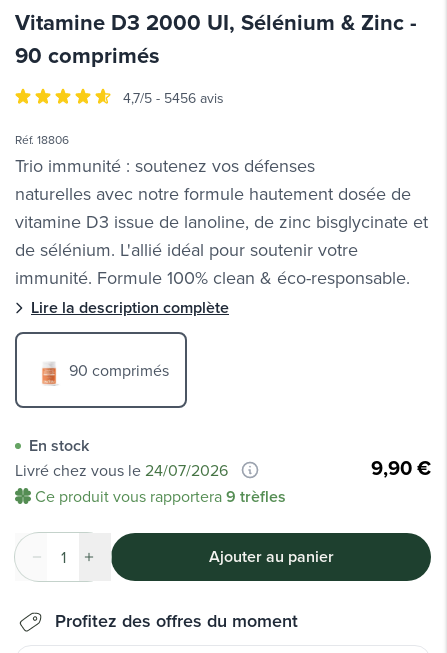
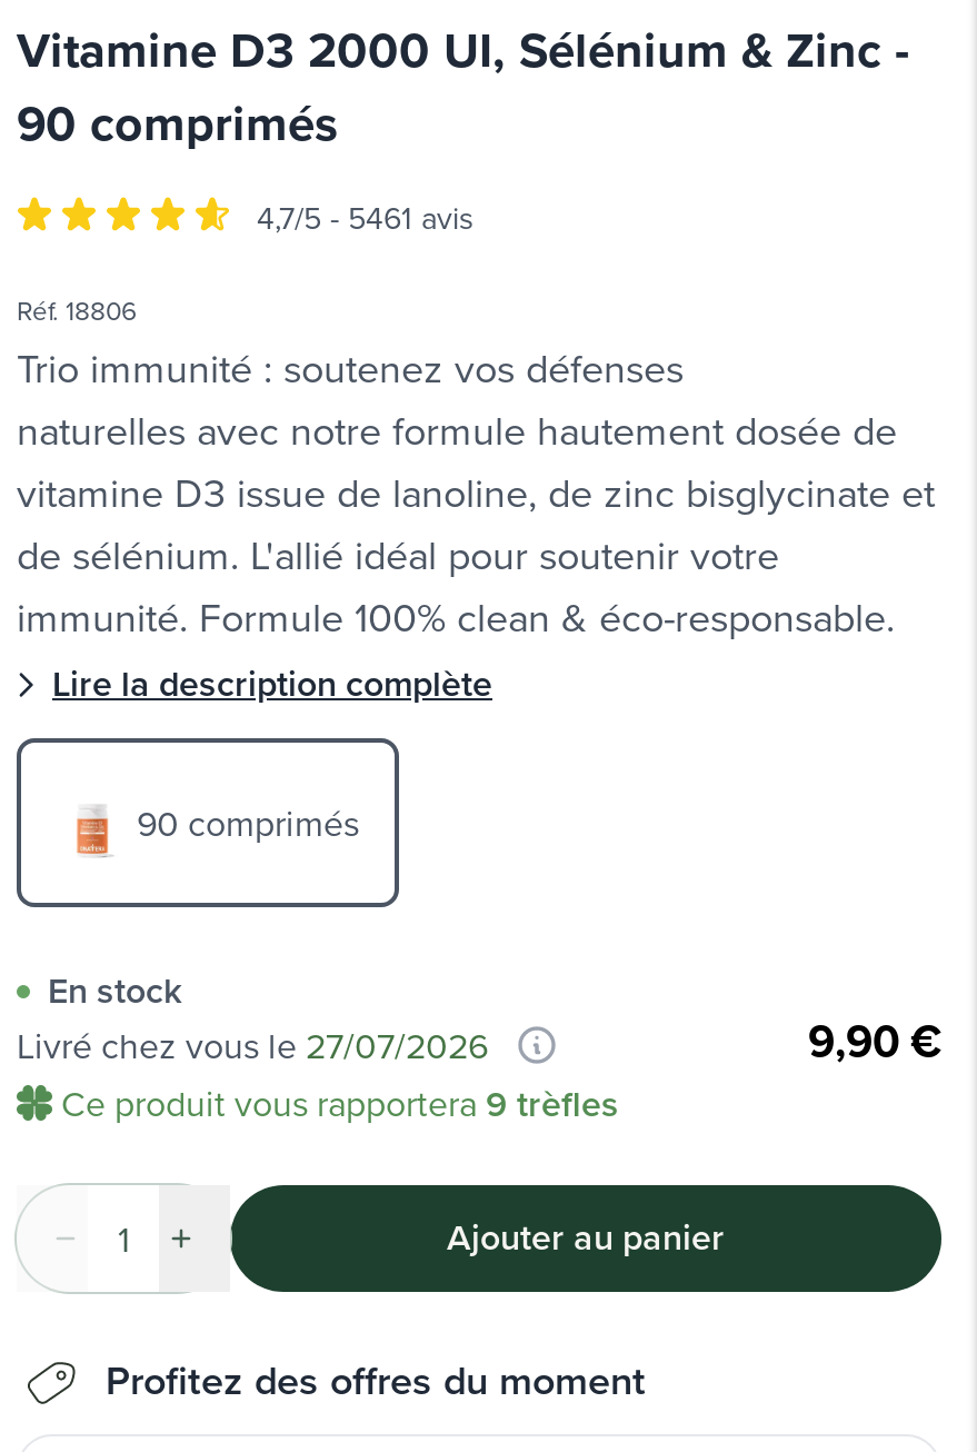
- 4,7/5 - 5456 avis
+ 4,7/5 - 5461 avis

- Livré chez vous le 24/07/2026
+ Livré chez vous le 27/07/2026
